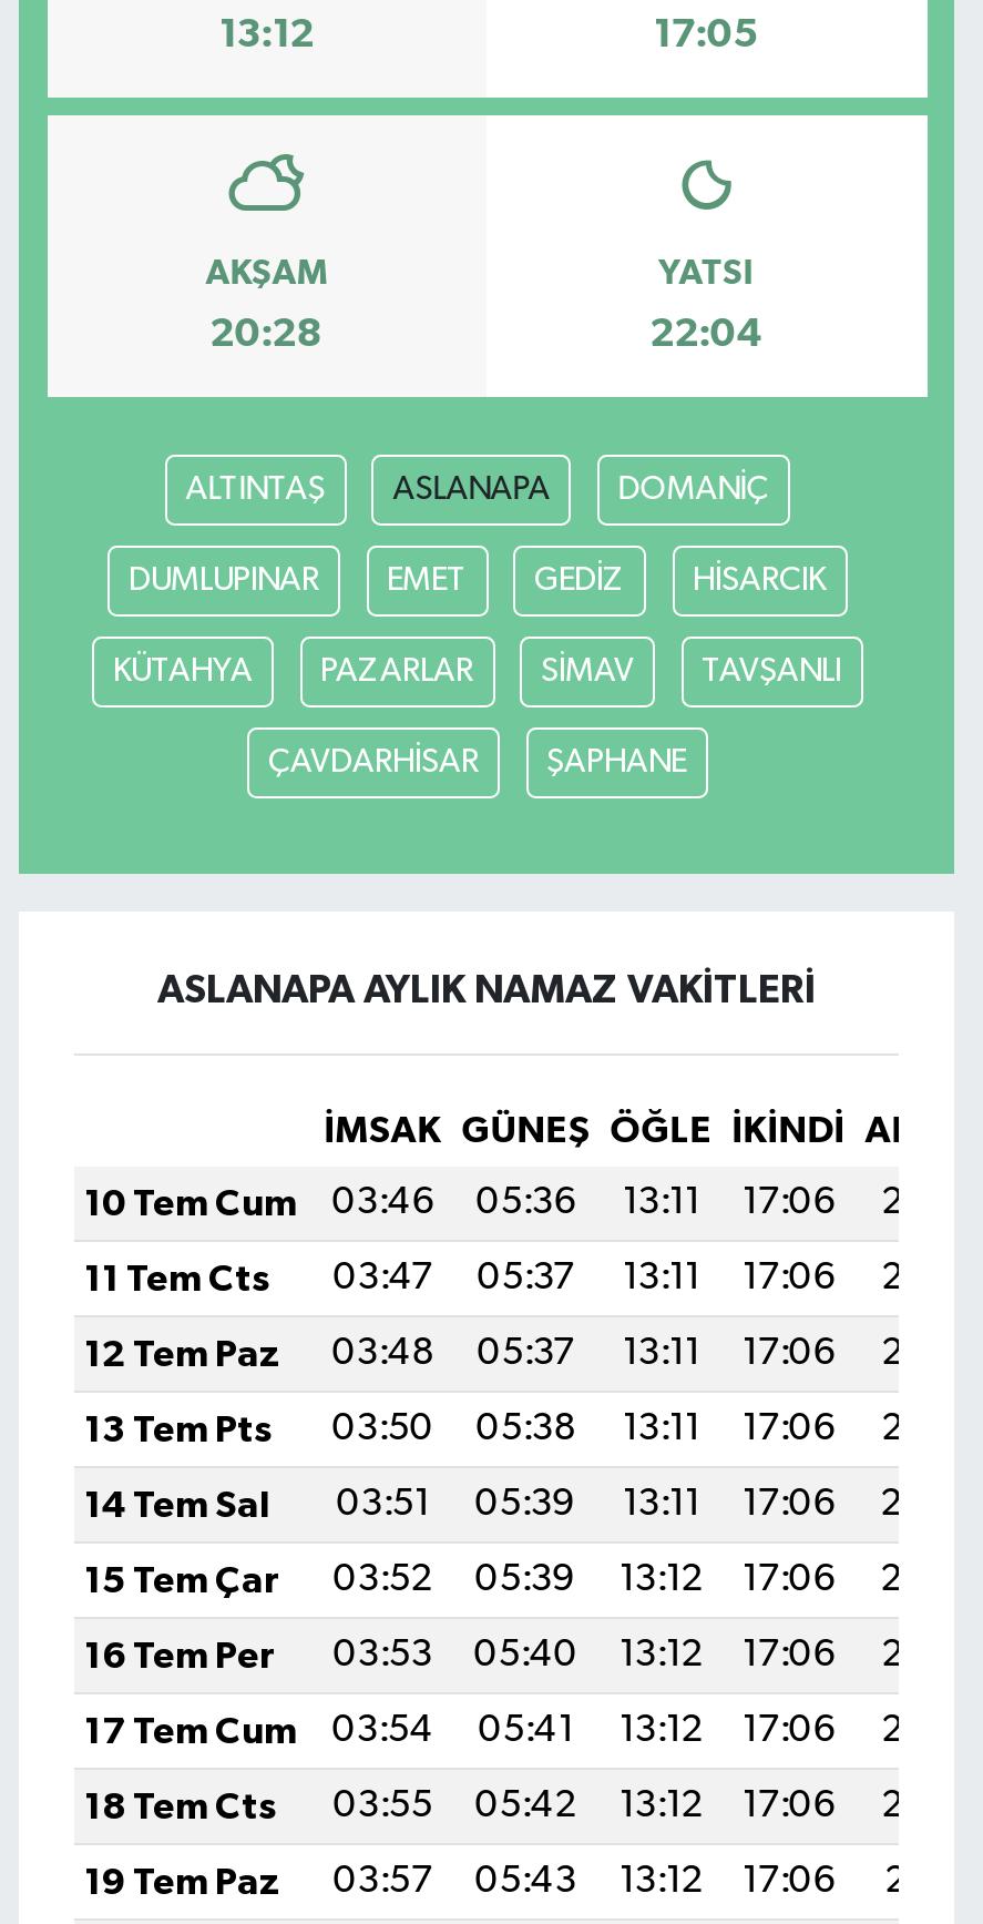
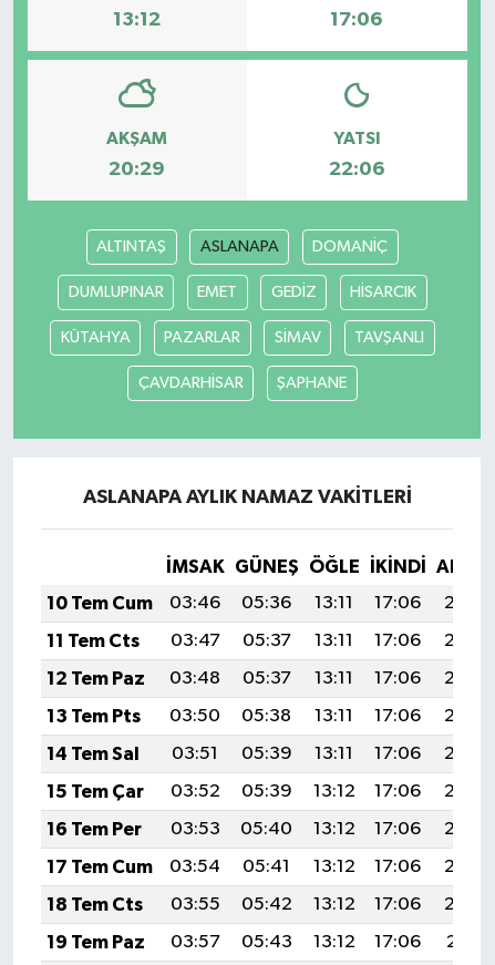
- 17:05
+ 17:06

- 20:28
+ 20:29

- 22:04
+ 22:06
